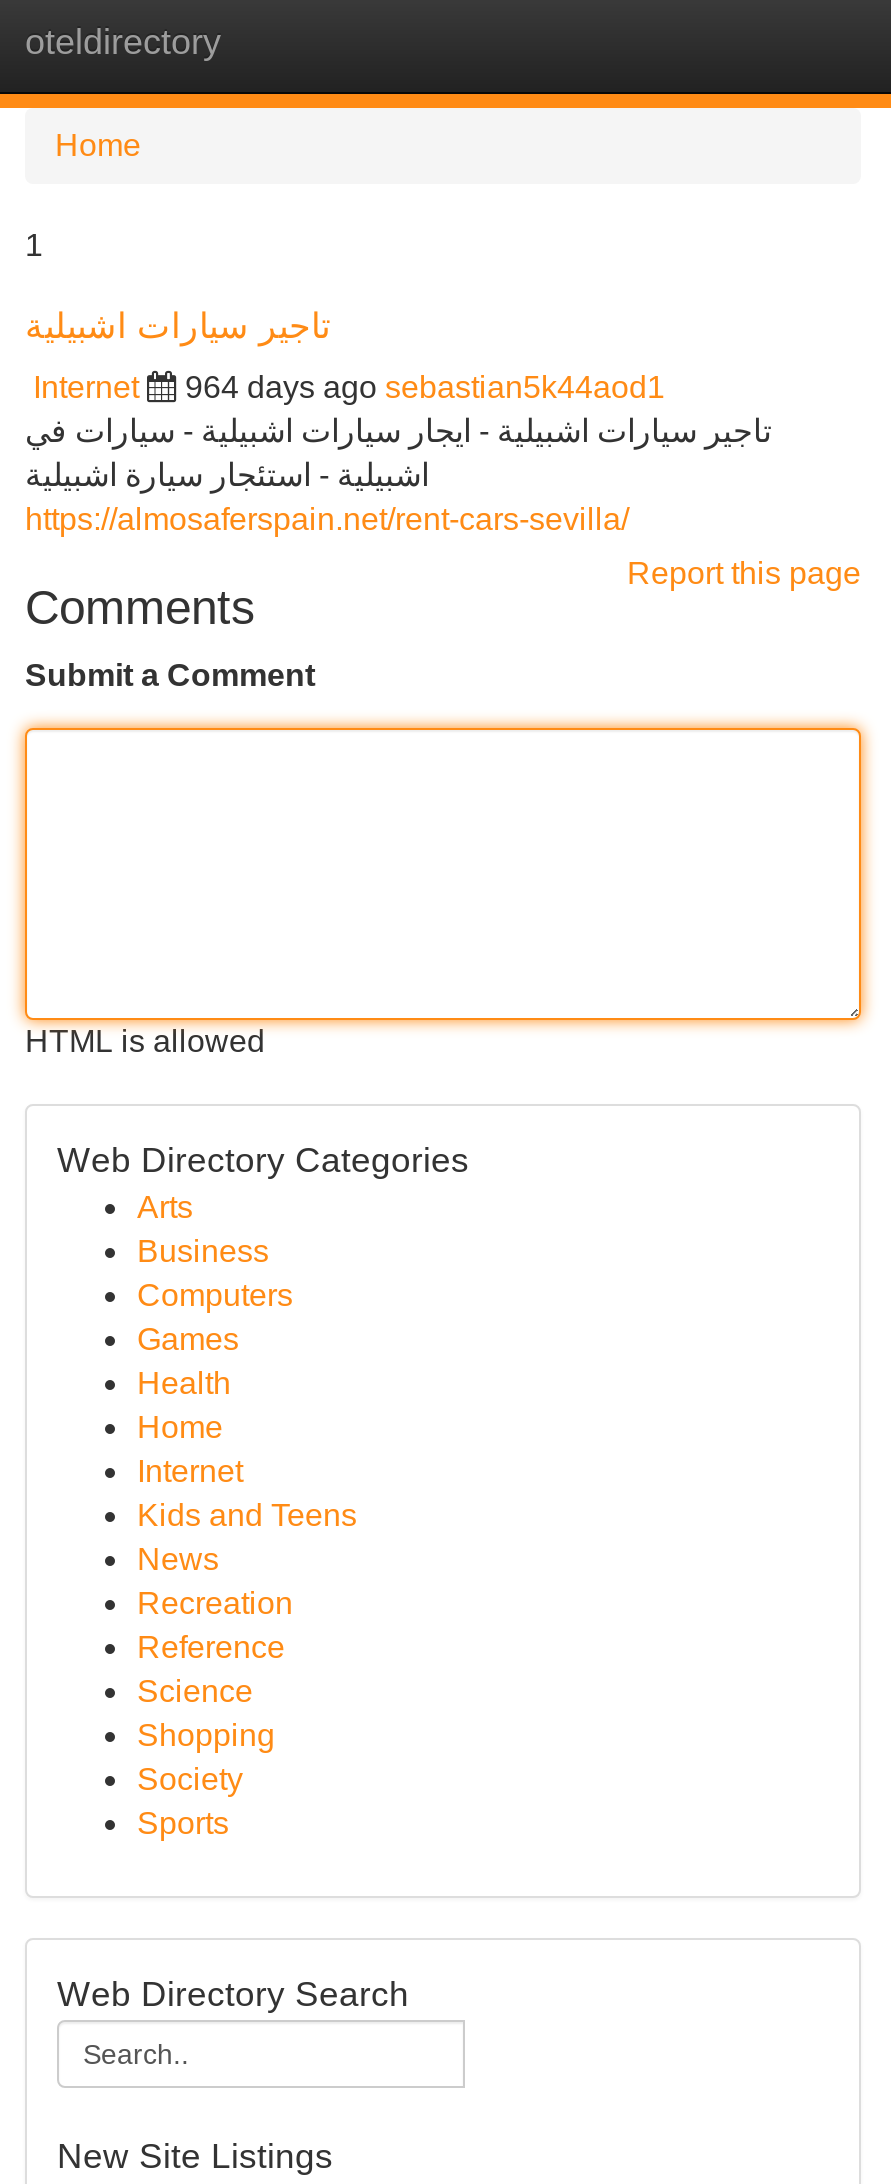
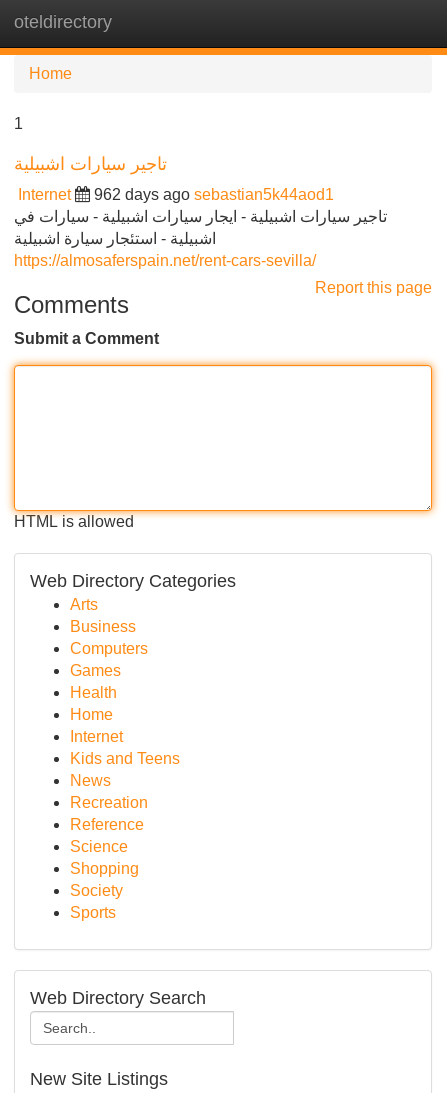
- 964 days ago sebastian5k44aod1
+ 962 days ago sebastian5k44aod1
